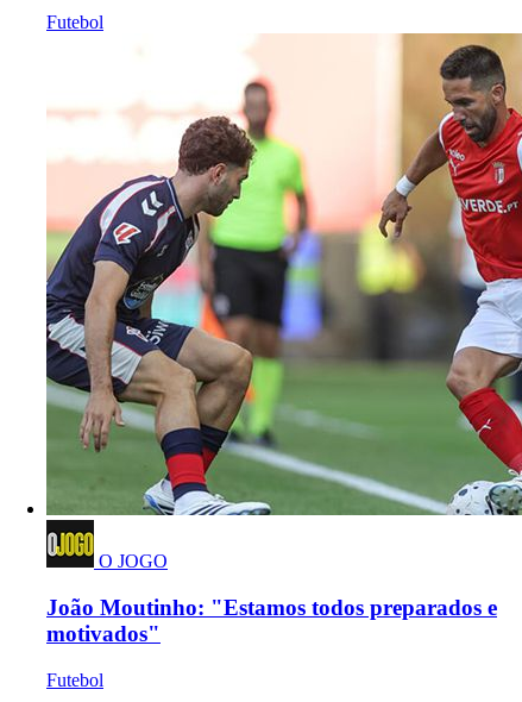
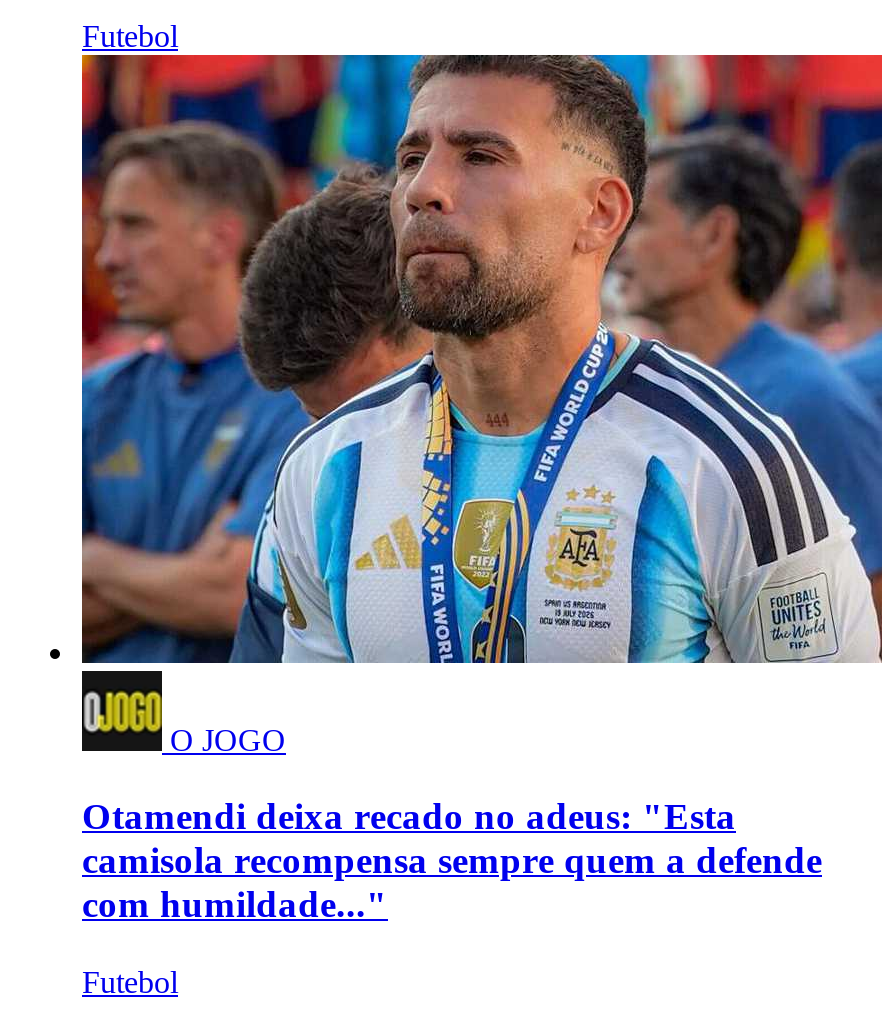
- [image]
+ [image]

moved up: O JOGO

- João Moutinho: "Estamos todos preparados e
- motivados"
+ Otamendi deixa recado no adeus: "Esta
+ camisola recompensa sempre quem a defende
+ com humildade..."
